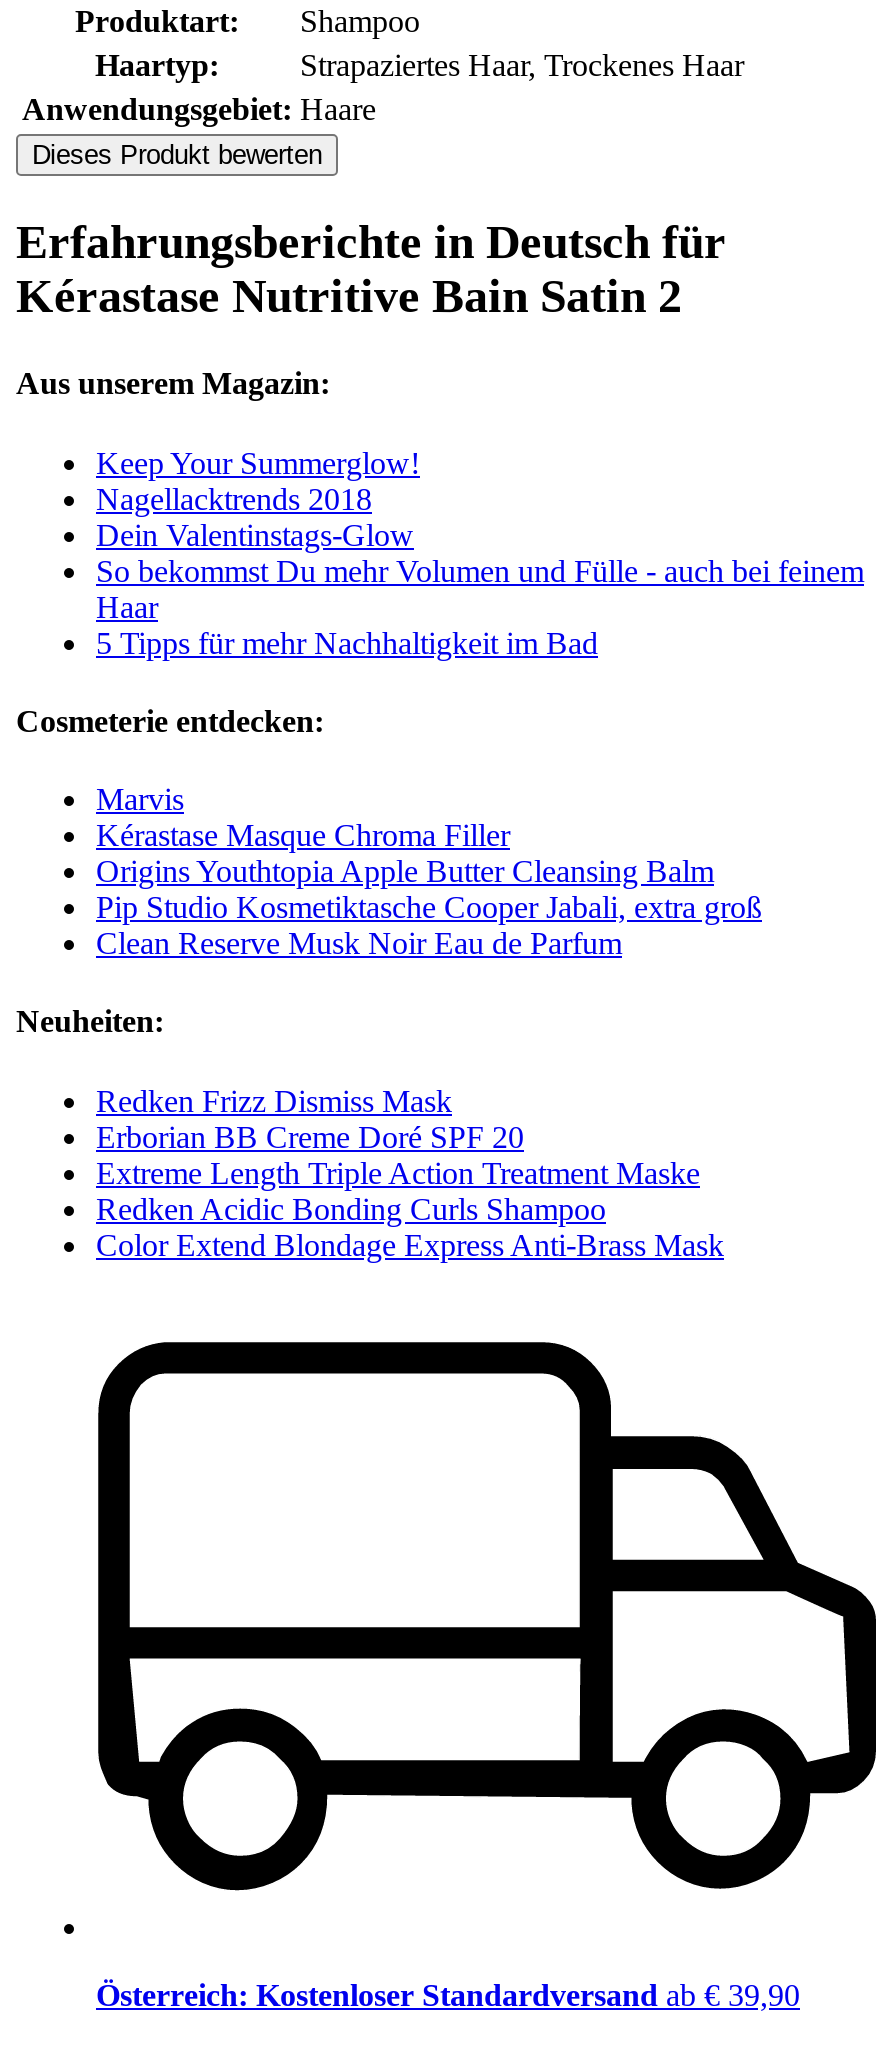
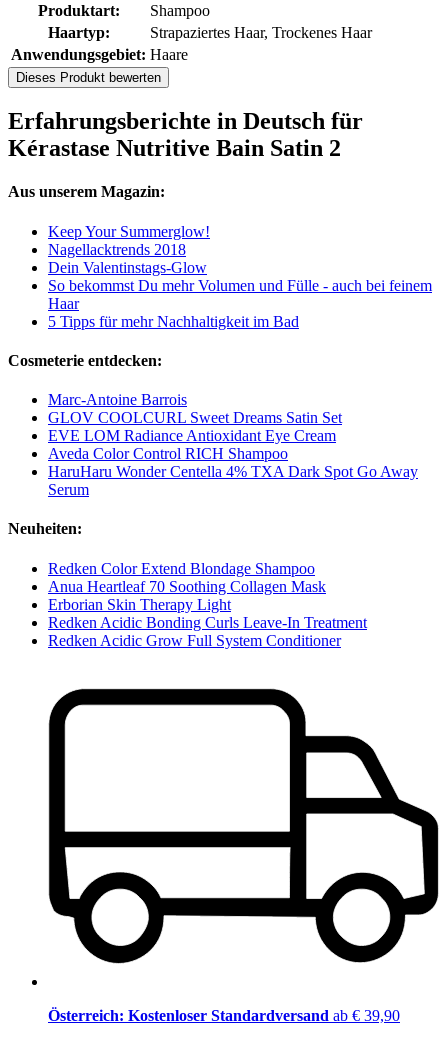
- Marvis
- Kérastase Masque Chroma Filler
- Origins Youthtopia Apple Butter Cleansing Balm
- Pip Studio Kosmetiktasche Cooper Jabali, extra groß
- Clean Reserve Musk Noir Eau de Parfum
+ Marc-Antoine Barrois
+ GLOV COOLCURL Sweet Dreams Satin Set
+ EVE LOM Radiance Antioxidant Eye Cream
+ Aveda Color Control RICH Shampoo
+ HaruHaru Wonder Centella 4% TXA Dark Spot Go Away
+ Serum

- Redken Frizz Dismiss Mask
- Erborian BB Creme Doré SPF 20
- Extreme Length Triple Action Treatment Maske
- Redken Acidic Bonding Curls Shampoo
- Color Extend Blondage Express Anti-Brass Mask
+ Redken Color Extend Blondage Shampoo
+ Anua Heartleaf 70 Soothing Collagen Mask
+ Erborian Skin Therapy Light
+ Redken Acidic Bonding Curls Leave-In Treatment
+ Redken Acidic Grow Full System Conditioner
